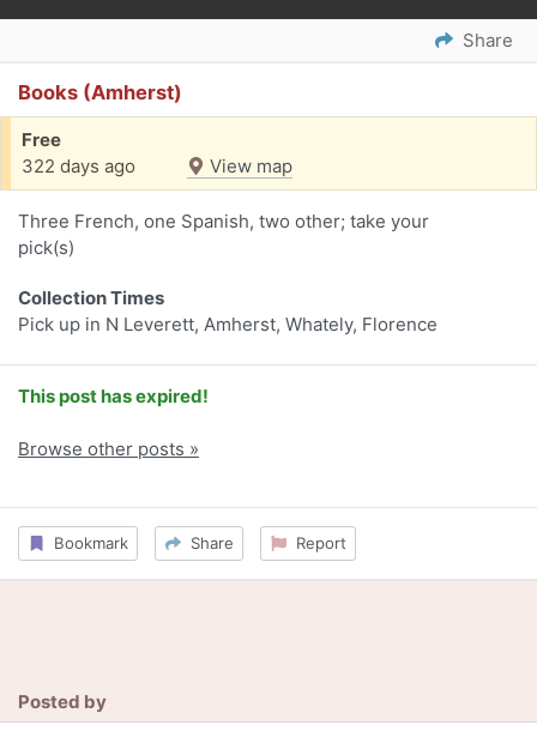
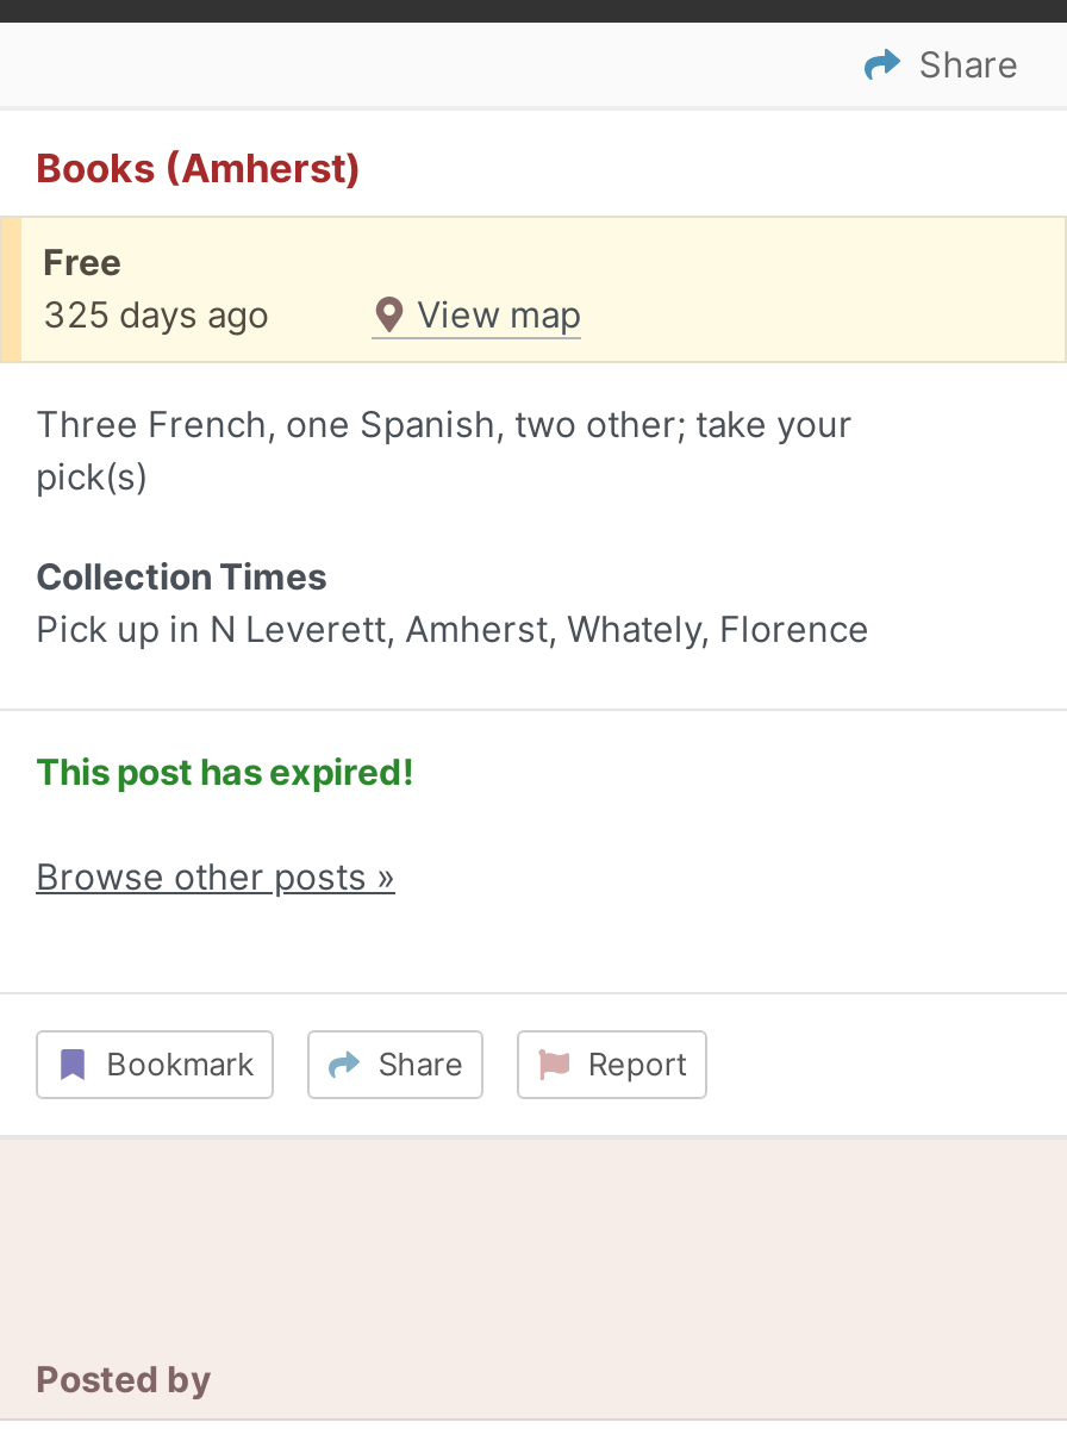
- 322 days ago
+ 325 days ago
